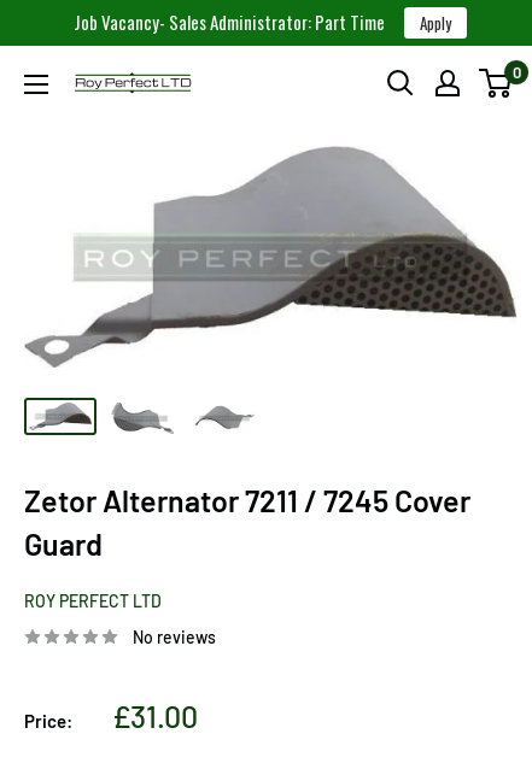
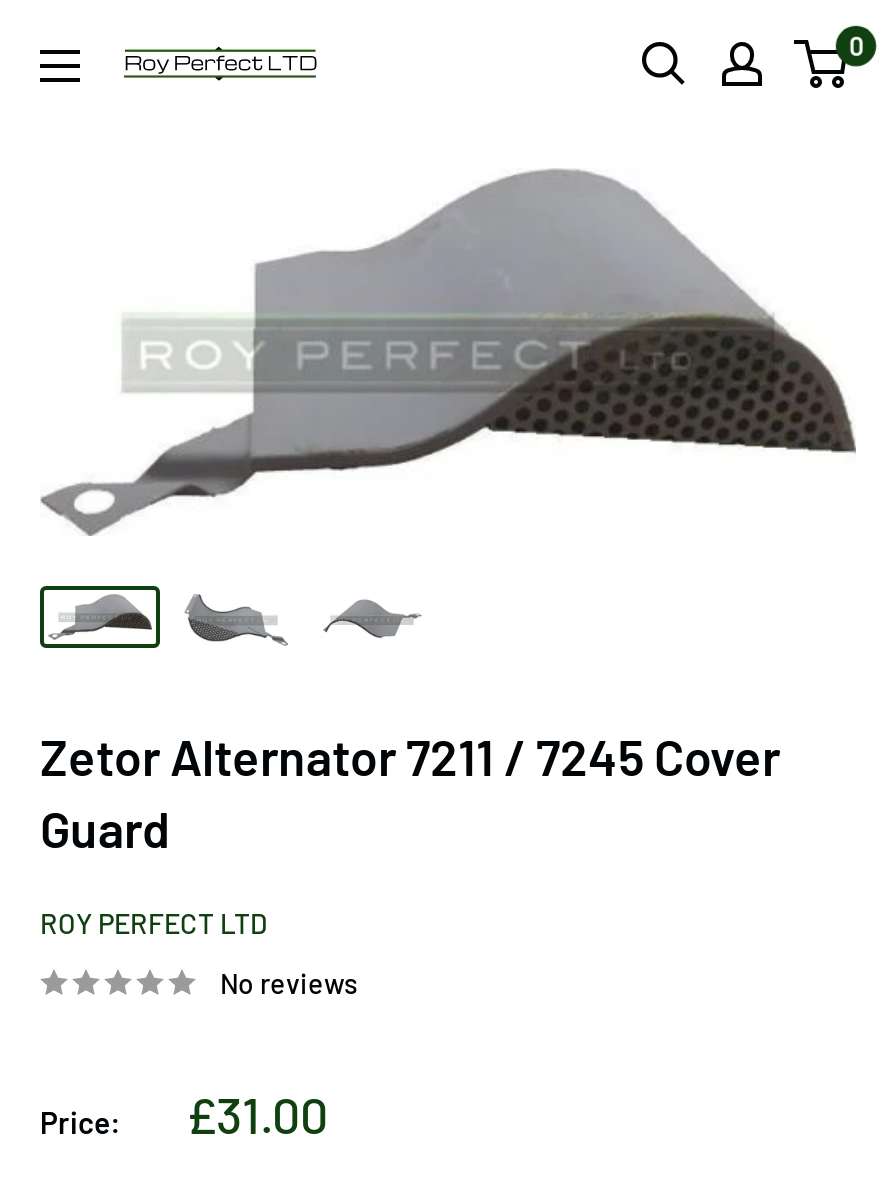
- Job Vacancy- Sales Administrator: Part Time
- Apply
